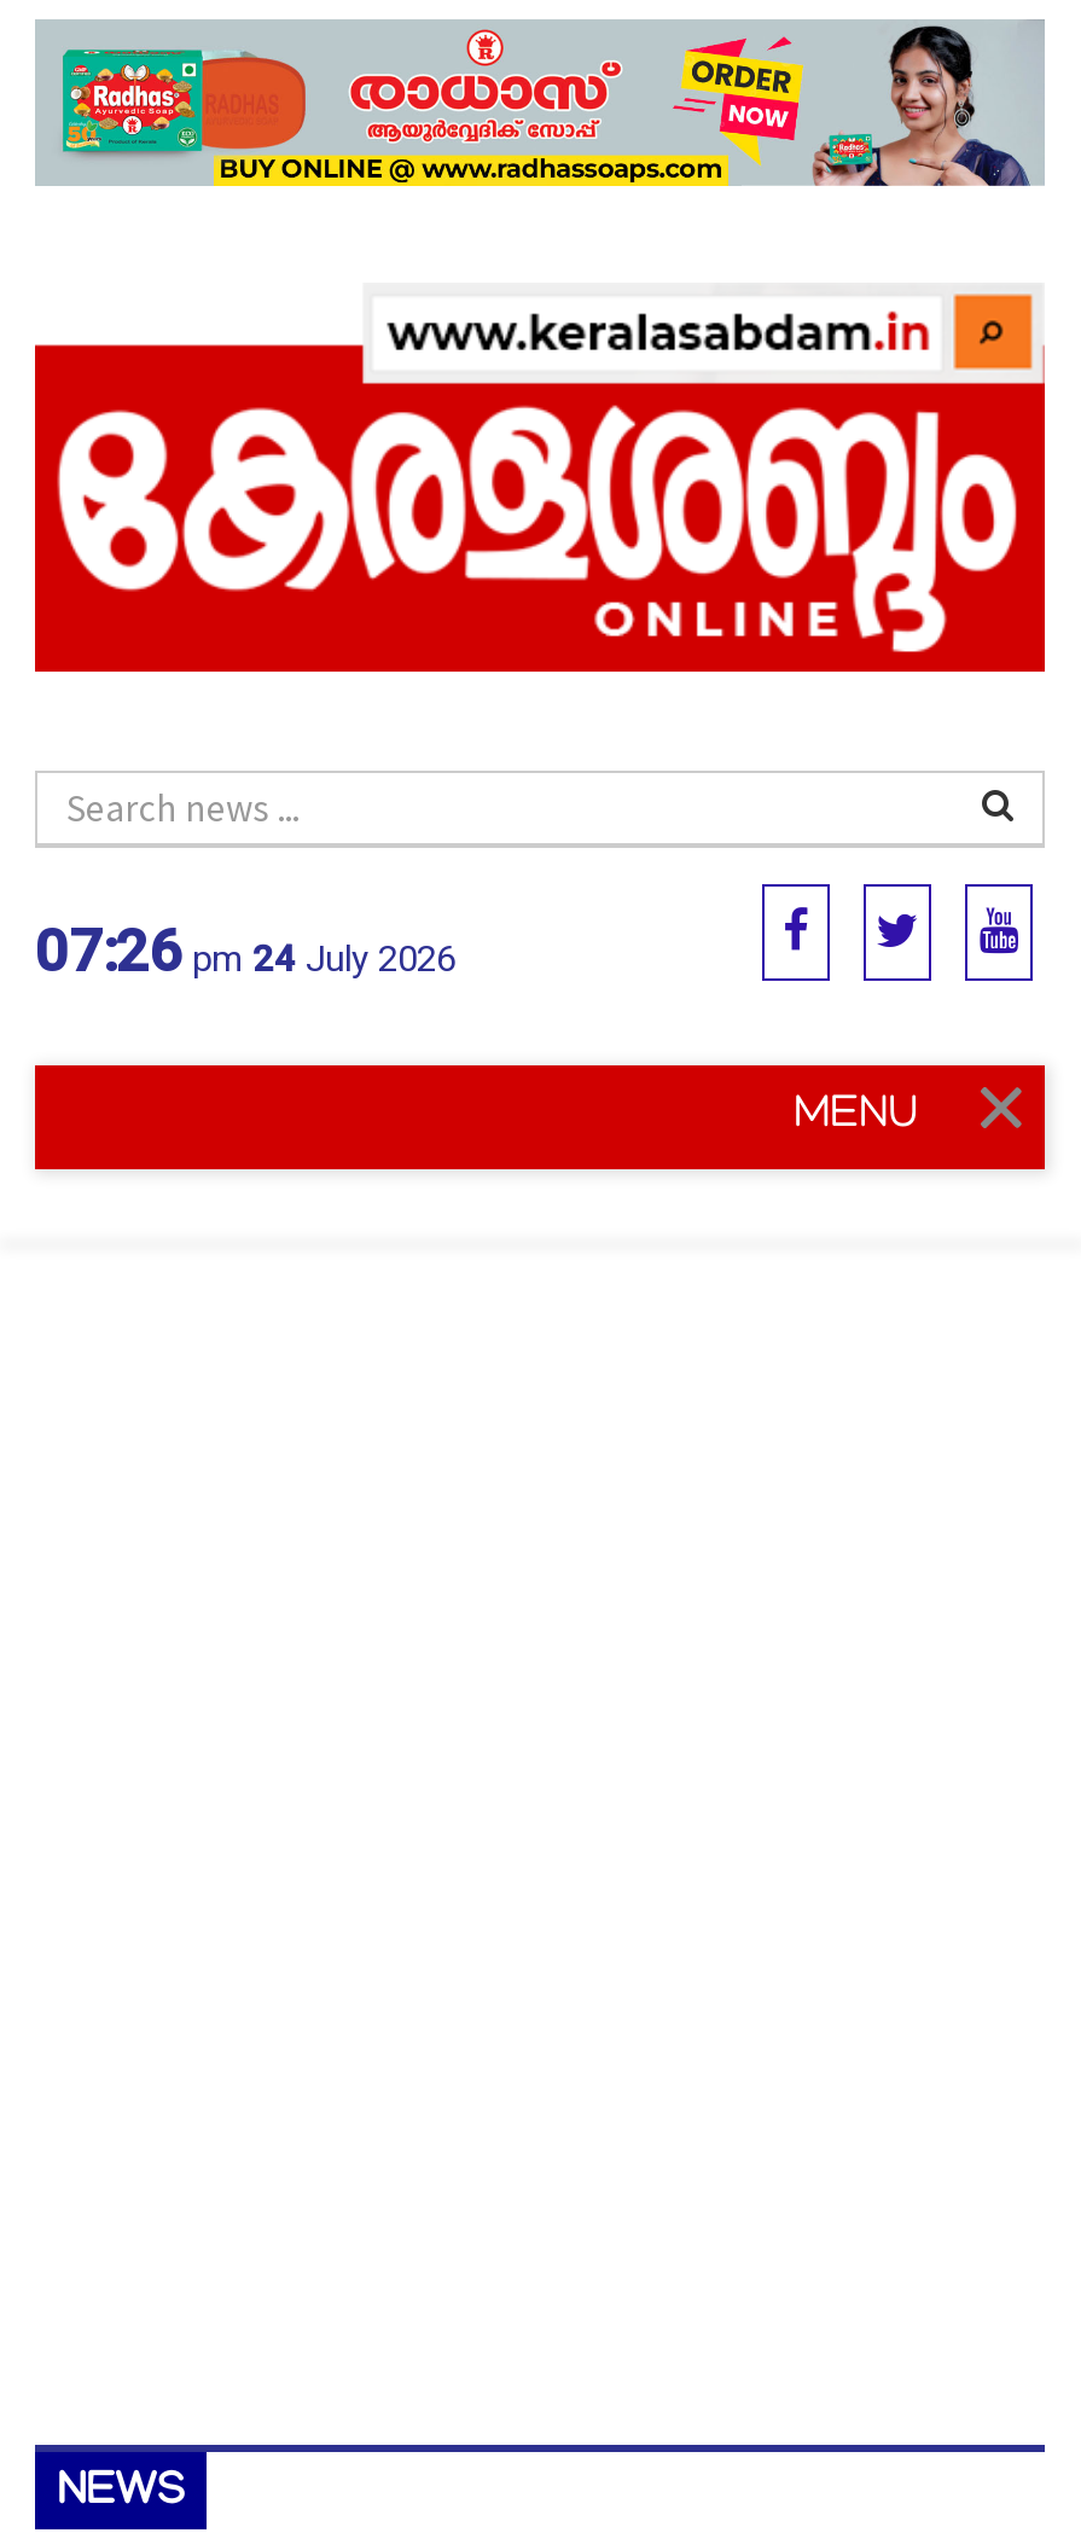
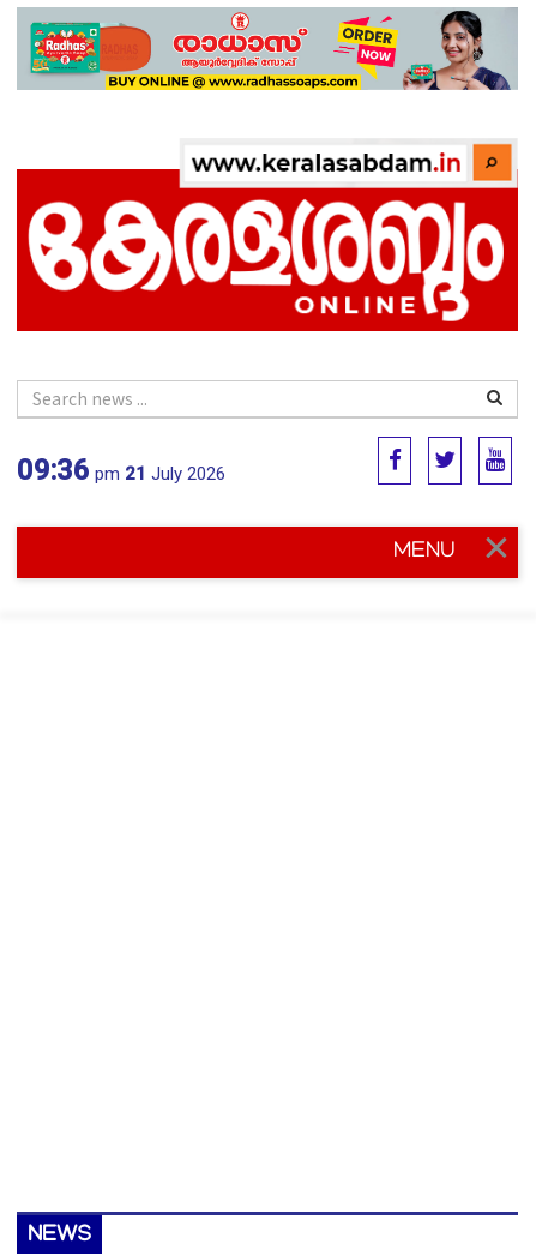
- 07:26 pm 24 July 2026
+ 09:36 pm 21 July 2026
